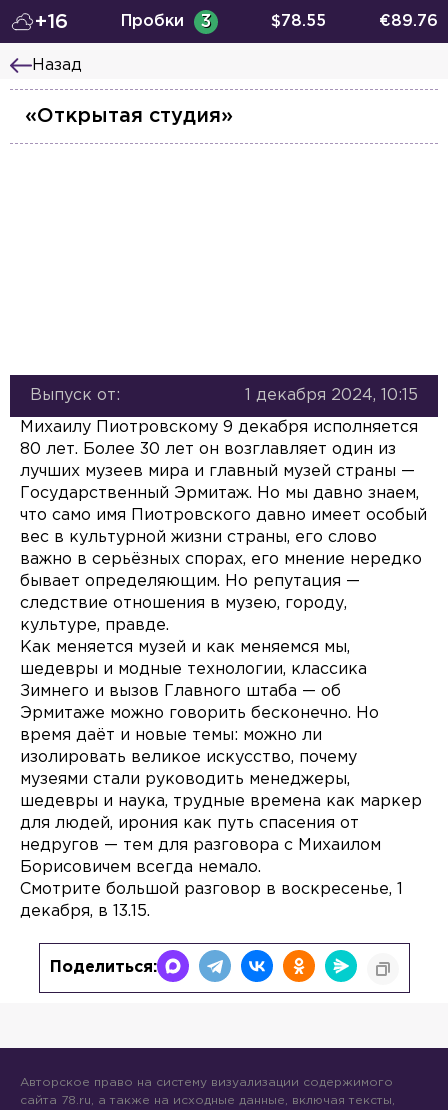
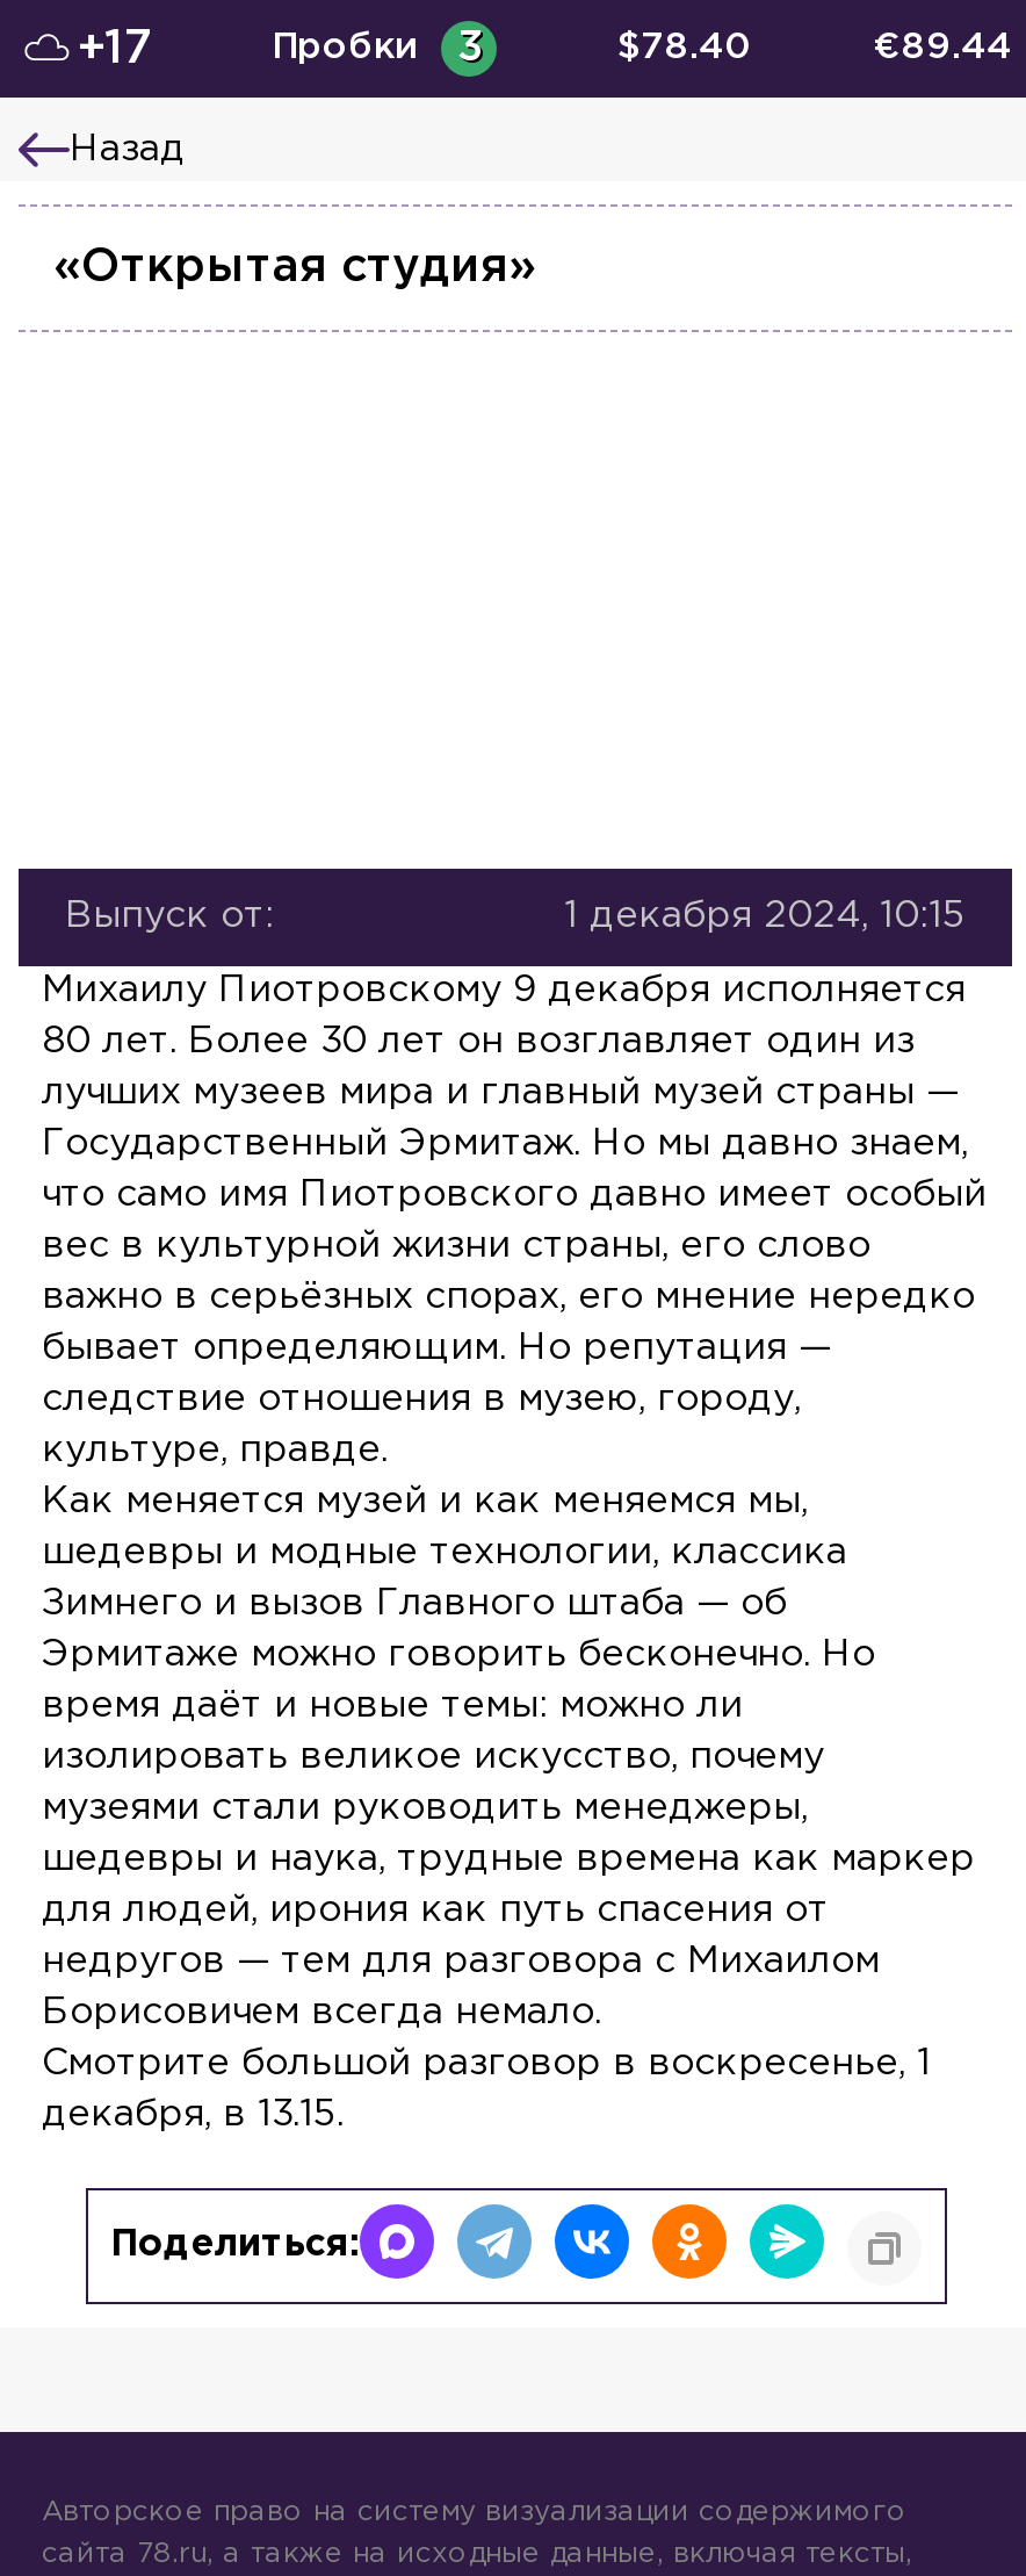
- +16
+ +17

- $78.55
+ $78.40

- €89.76
+ €89.44
